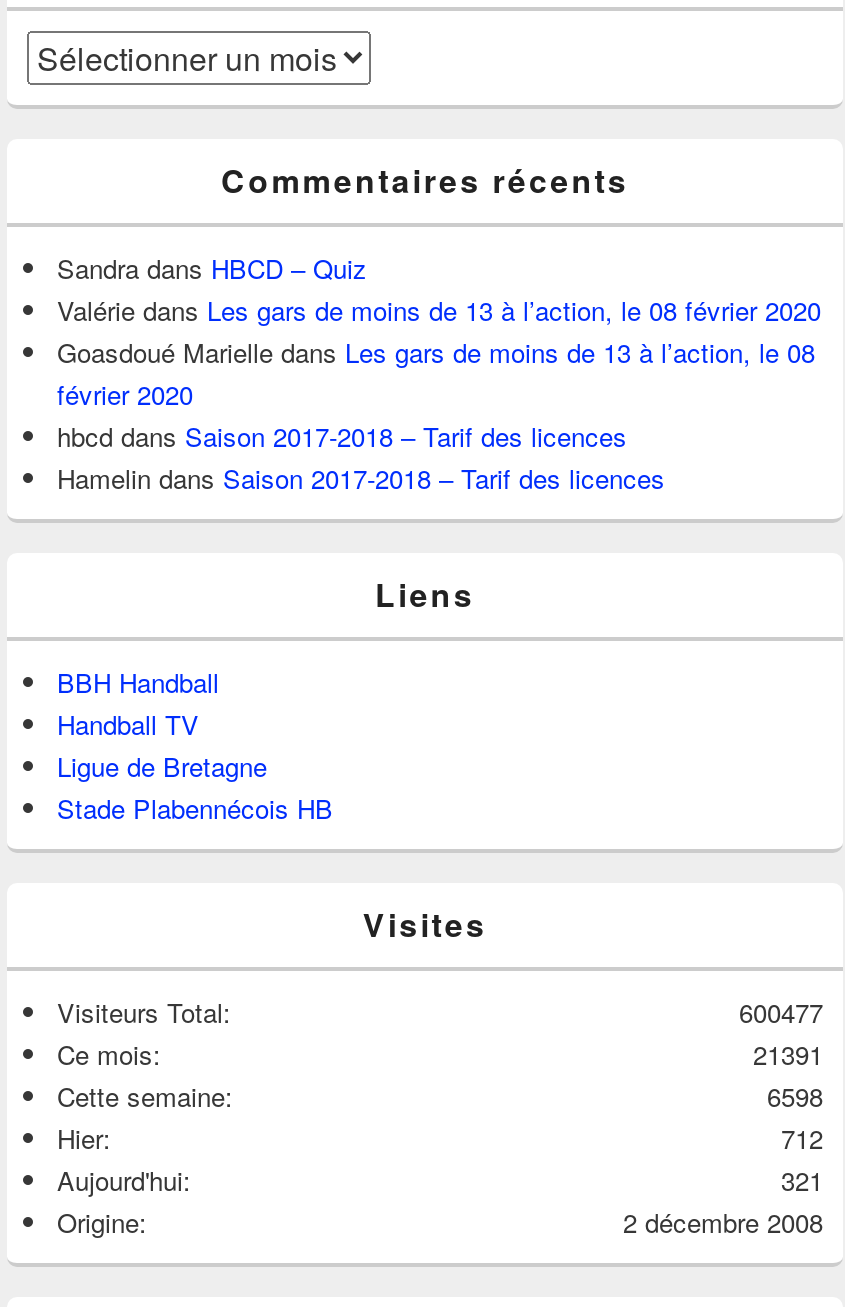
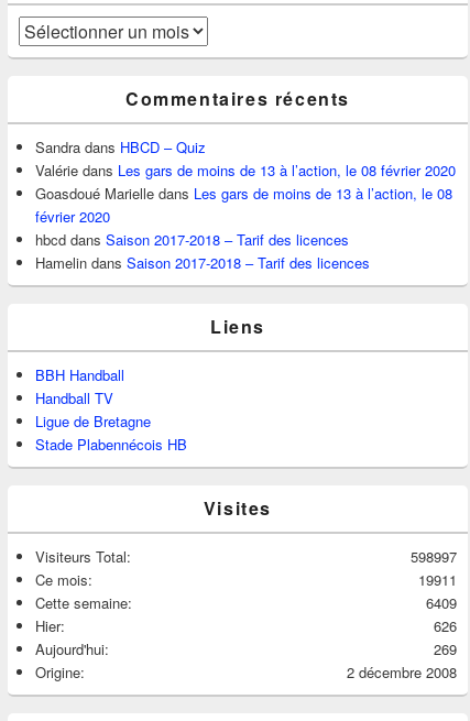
- 600477
+ 598997

- 21391
+ 19911

- 6598
+ 6409

- 712
+ 626

- 321
+ 269
